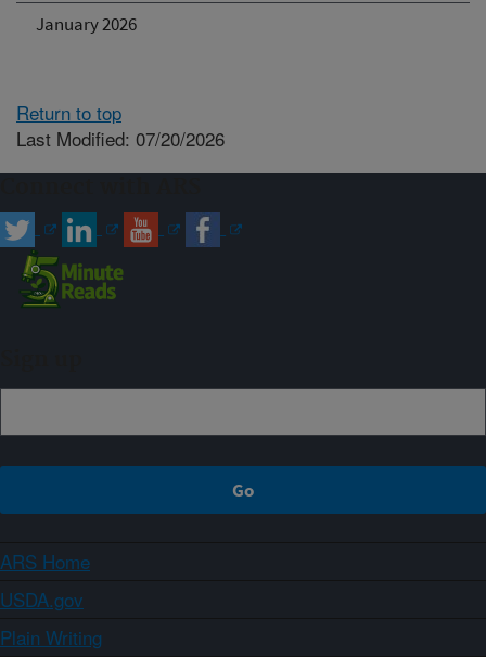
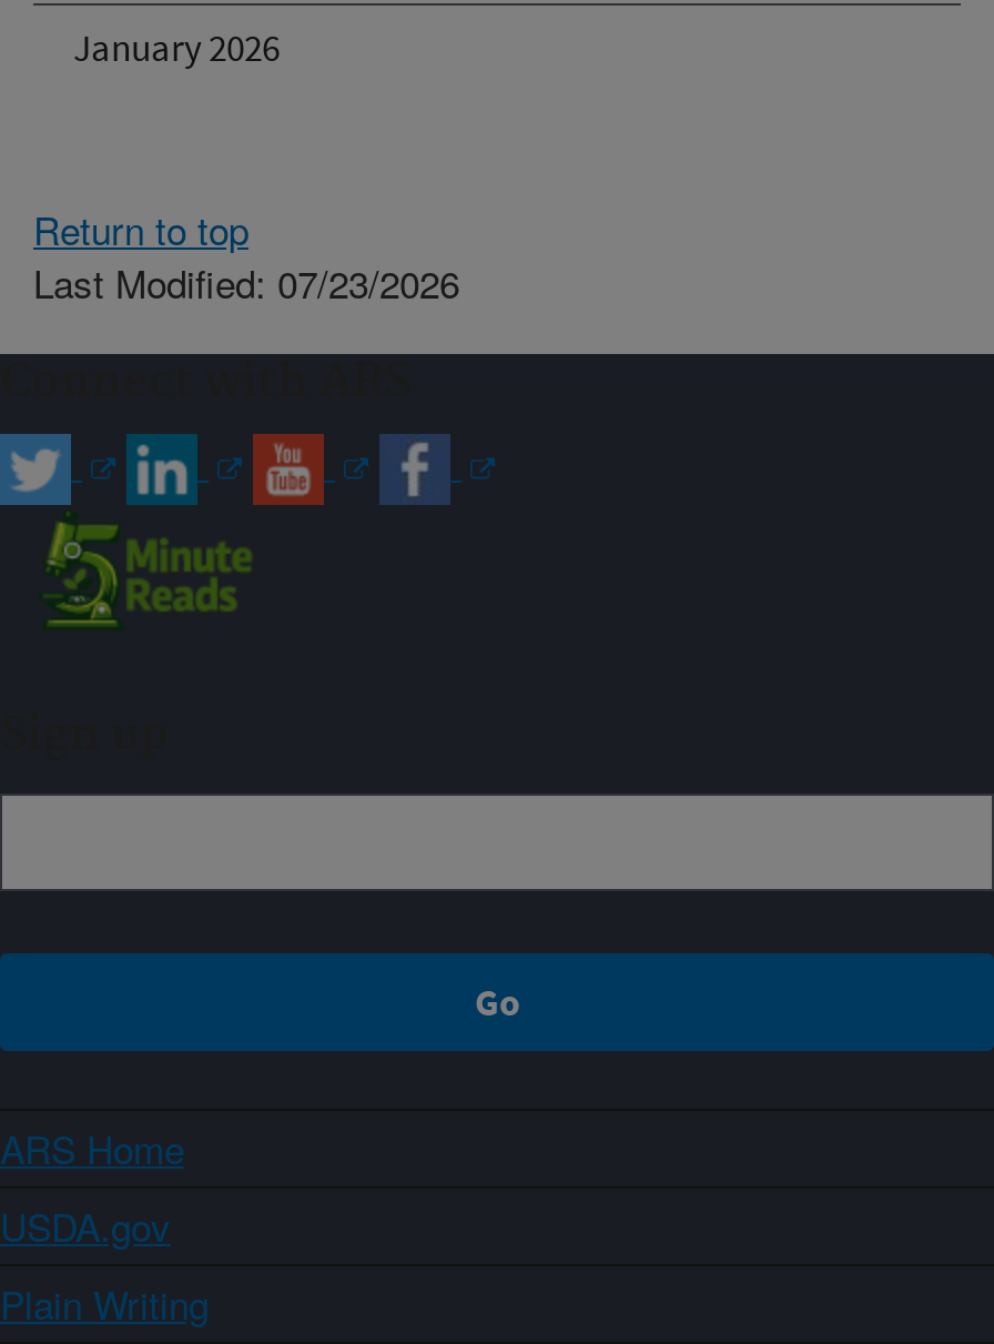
- Last Modified: 07/20/2026
+ Last Modified: 07/23/2026
